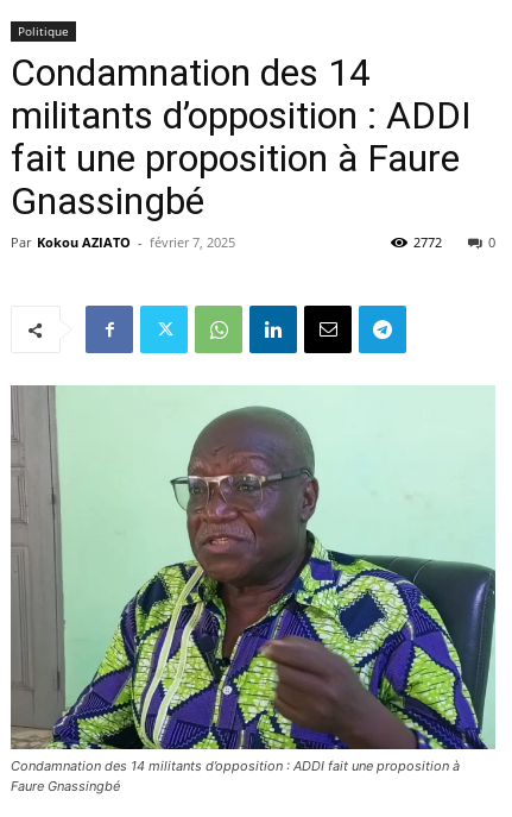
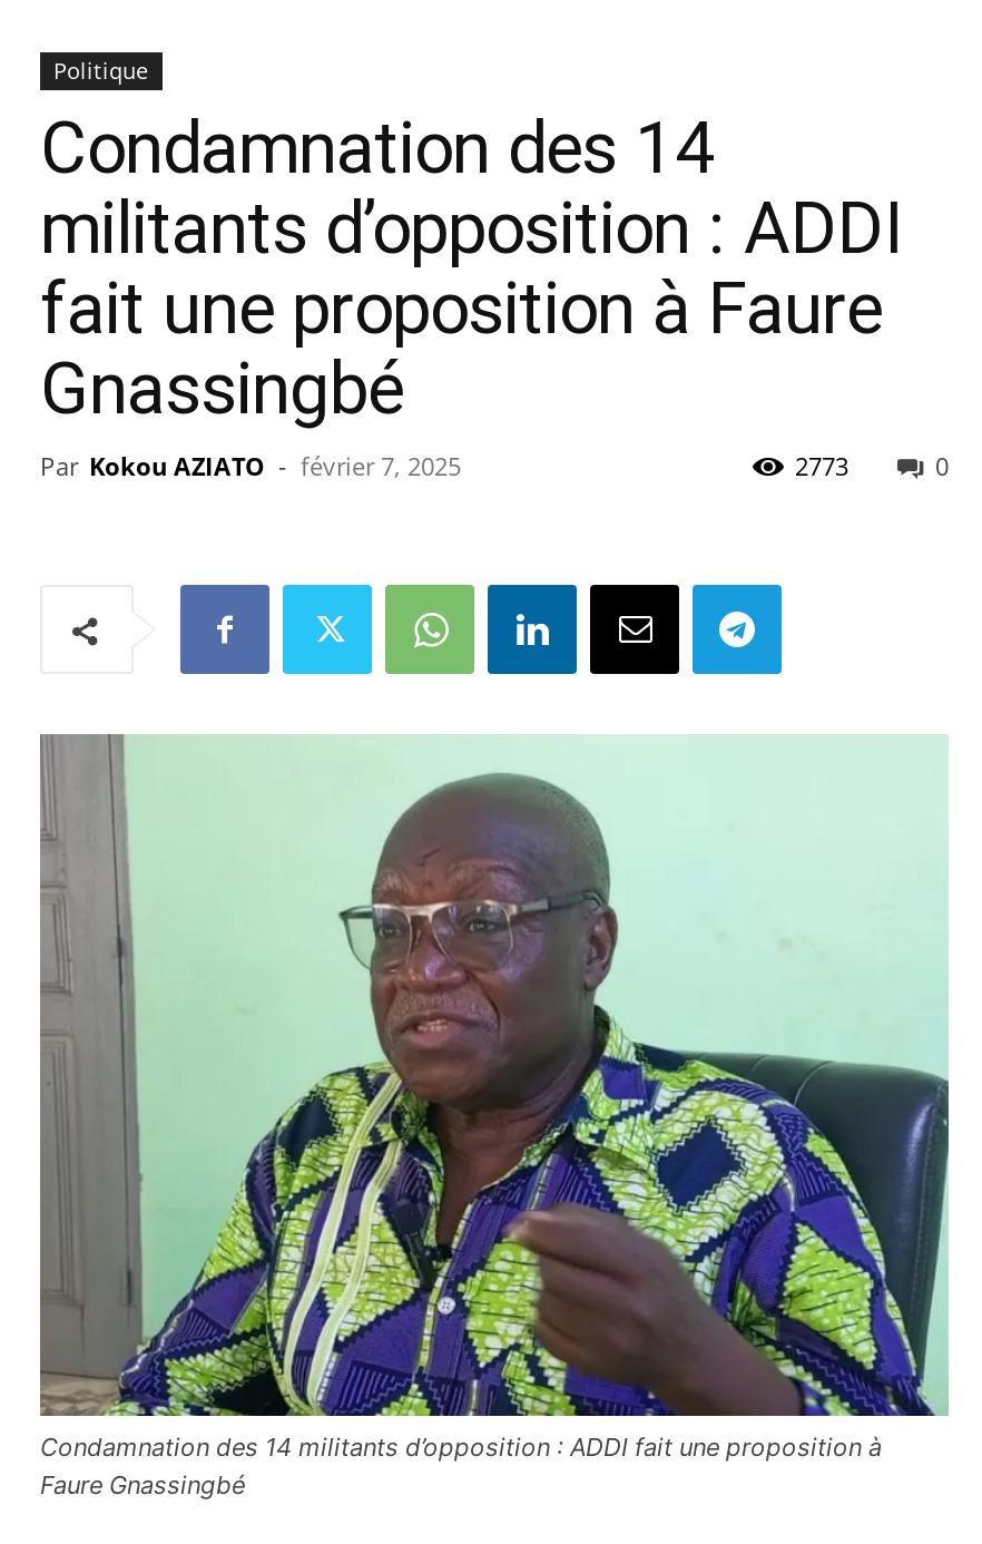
- 2772
+ 2773
